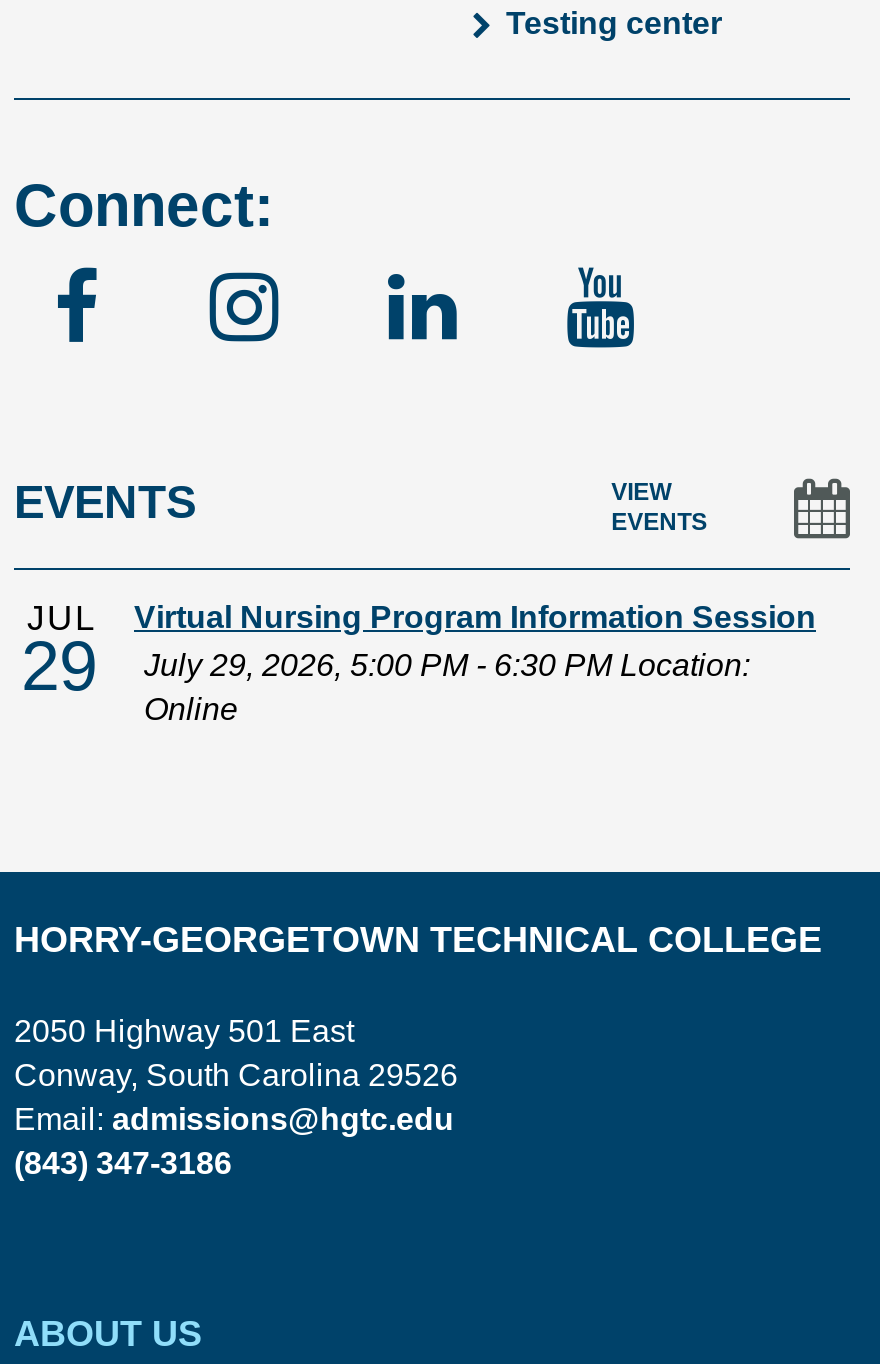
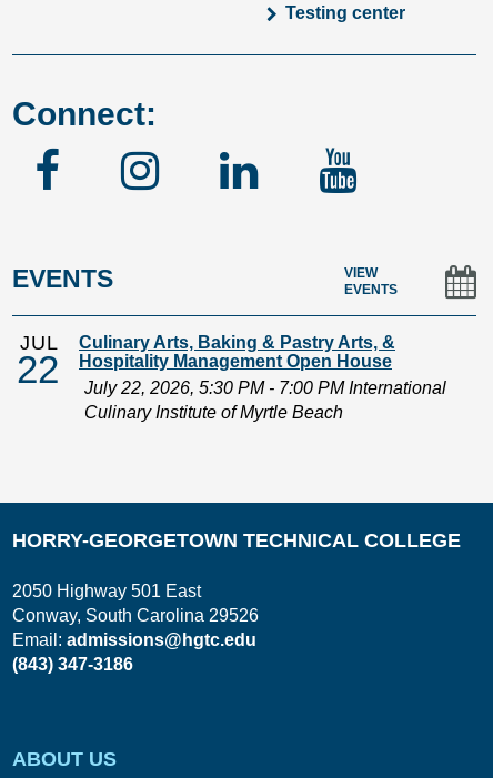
- Virtual Nursing Program Information Session
- July 29, 2026, 5:00 PM - 6:30 PM Location:
- Online
+ Culinary Arts, Baking & Pastry Arts, &
+ Hospitality Management Open House
+ July 22, 2026, 5:30 PM - 7:00 PM International
+ Culinary Institute of Myrtle Beach

- 29
+ 22
